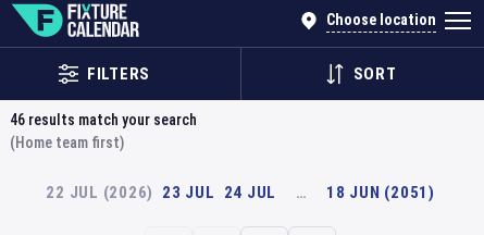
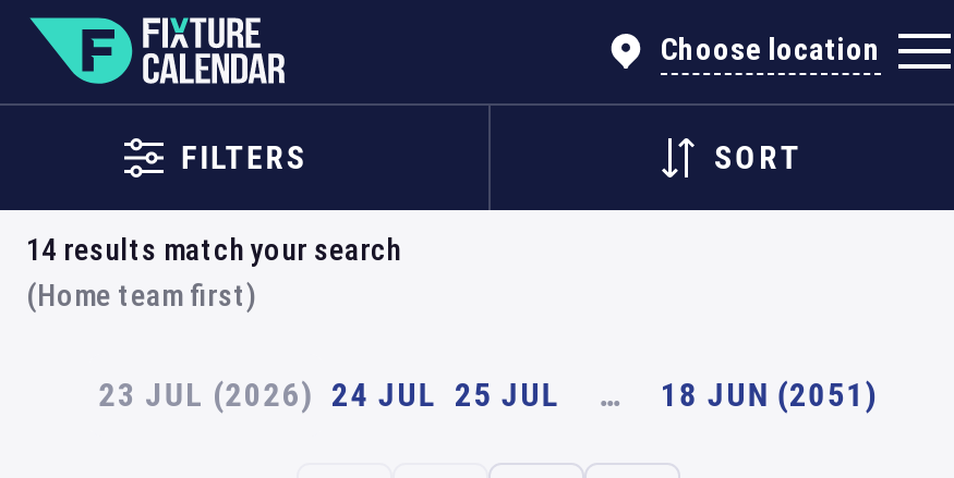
- 46 results match your search
+ 14 results match your search

- 22 JUL (2026) 23 JUL 24 JUL
+ 23 JUL (2026) 24 JUL 25 JUL
